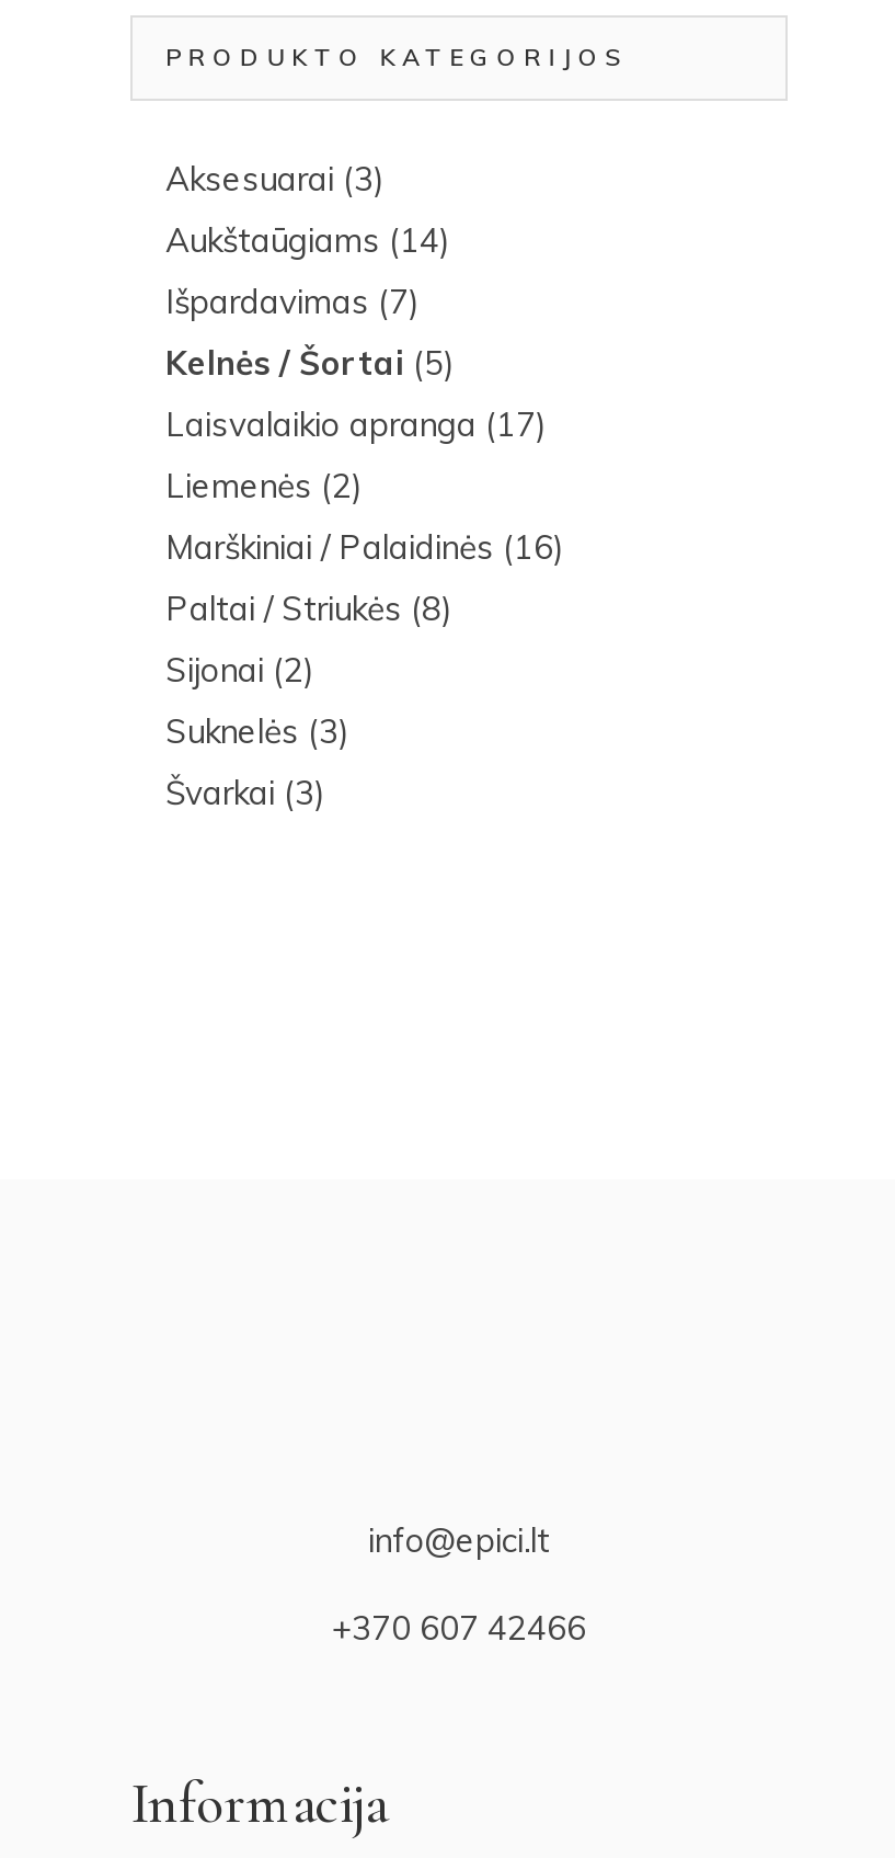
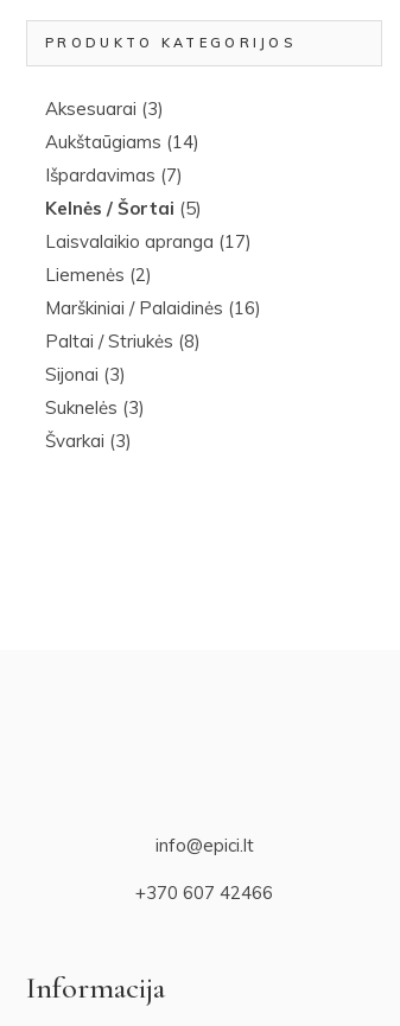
- Sijonai (2)
+ Sijonai (3)
